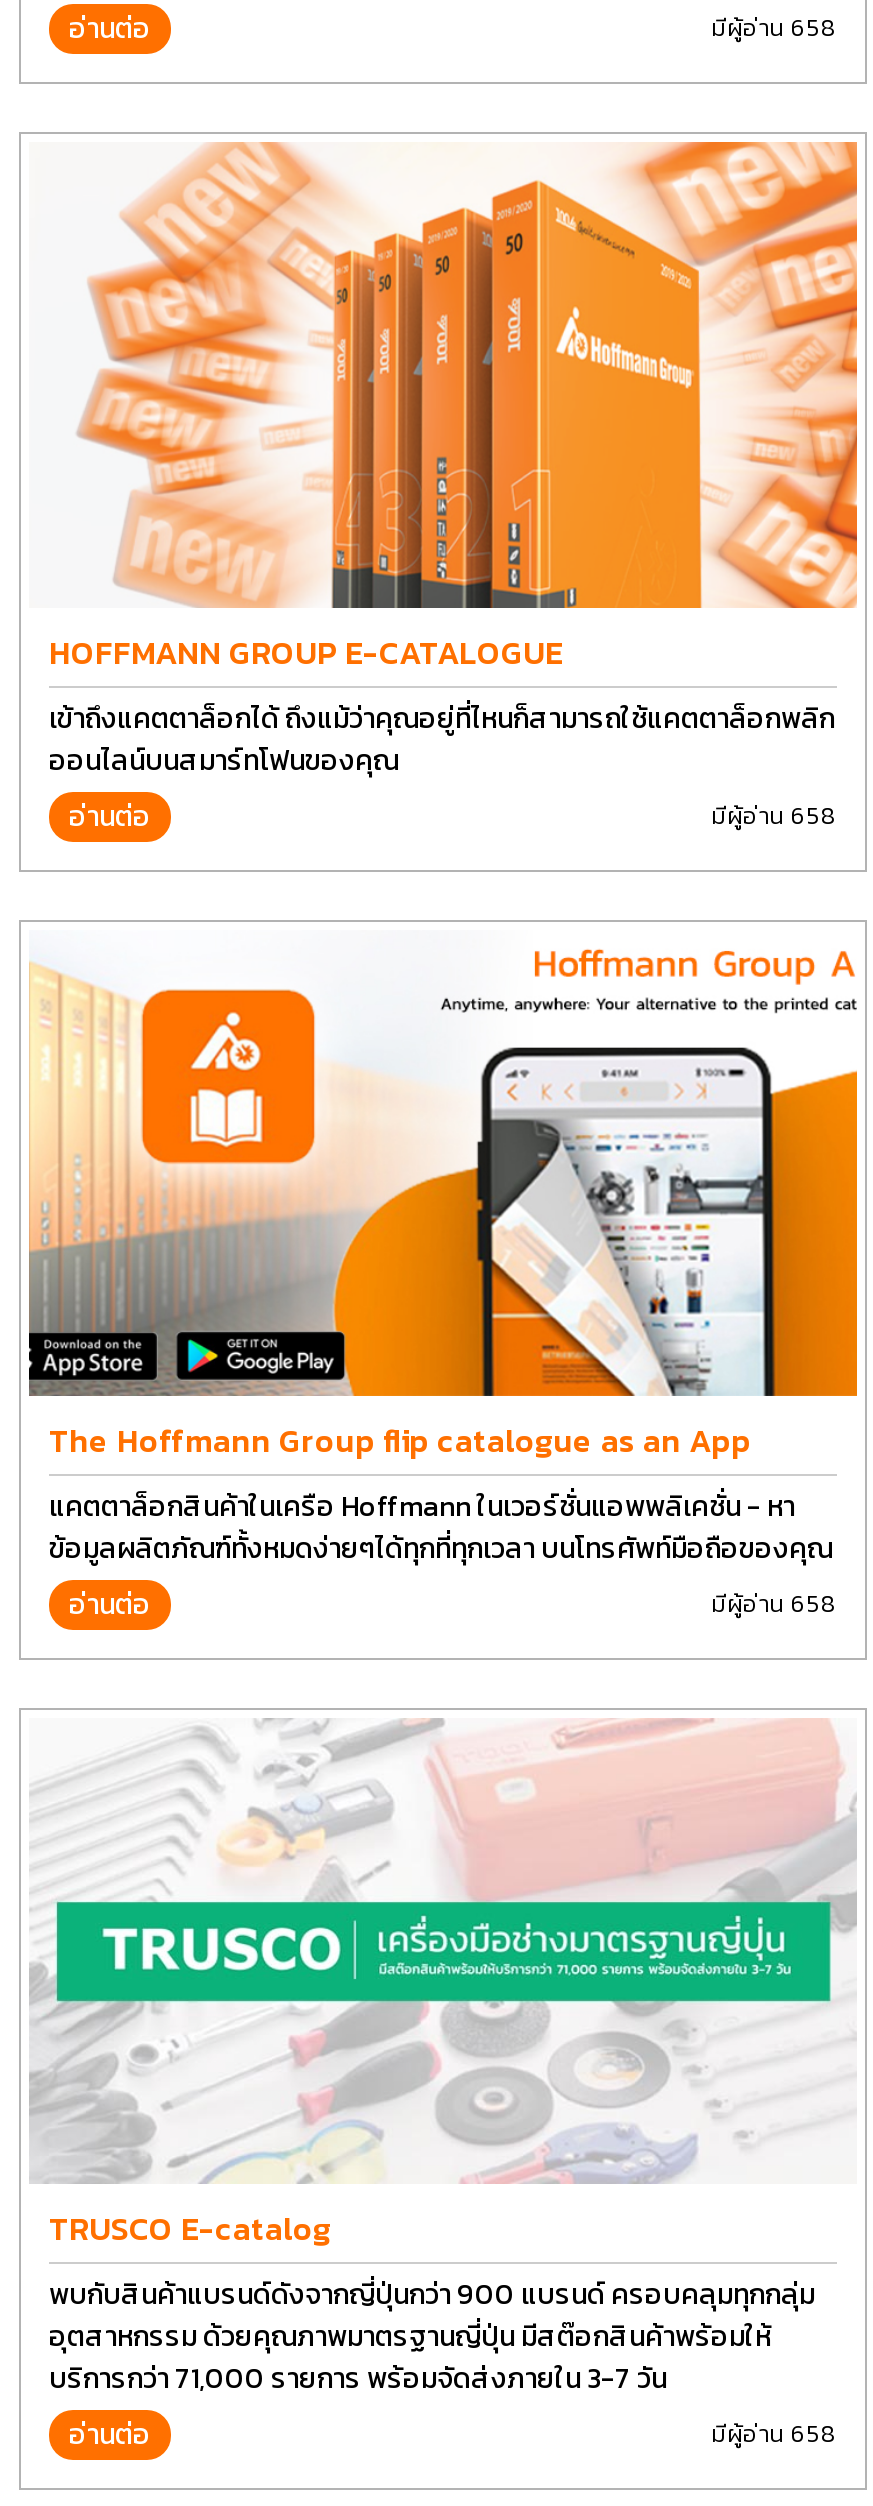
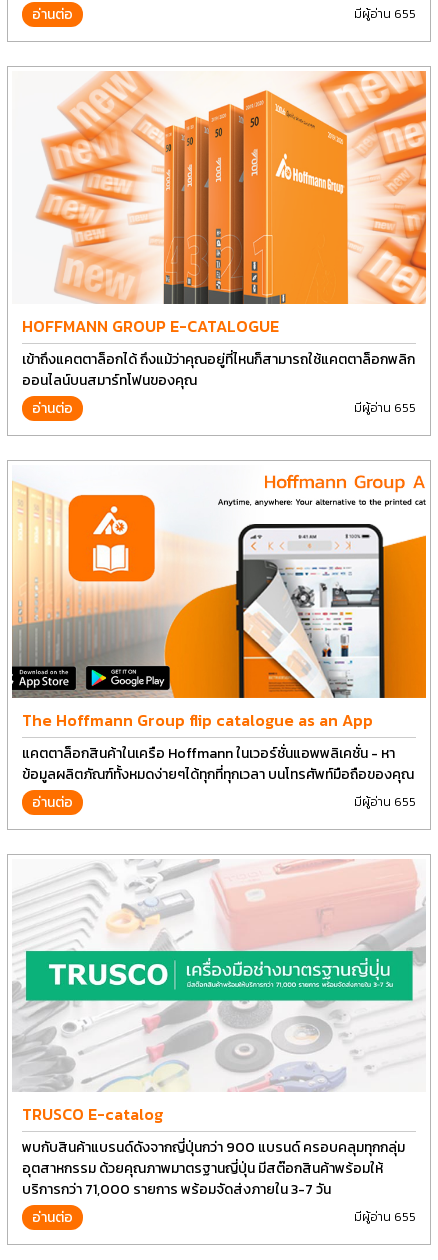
- มีผู้อ่าน 658
+ มีผู้อ่าน 655

- มีผู้อ่าน 658
+ มีผู้อ่าน 655

- มีผู้อ่าน 658
+ มีผู้อ่าน 655

- มีผู้อ่าน 658
+ มีผู้อ่าน 655
